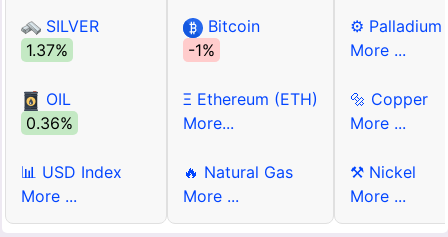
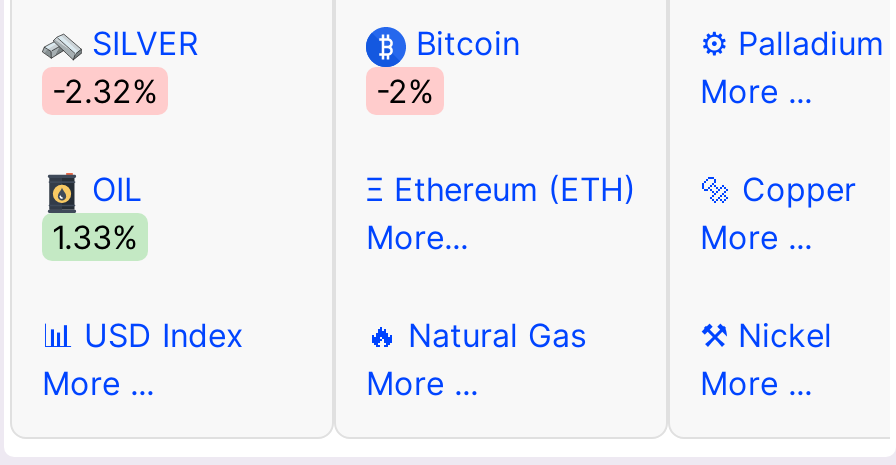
- 1.37%
+ -2.32%

- -1%
+ -2%

- 0.36%
+ 1.33%
